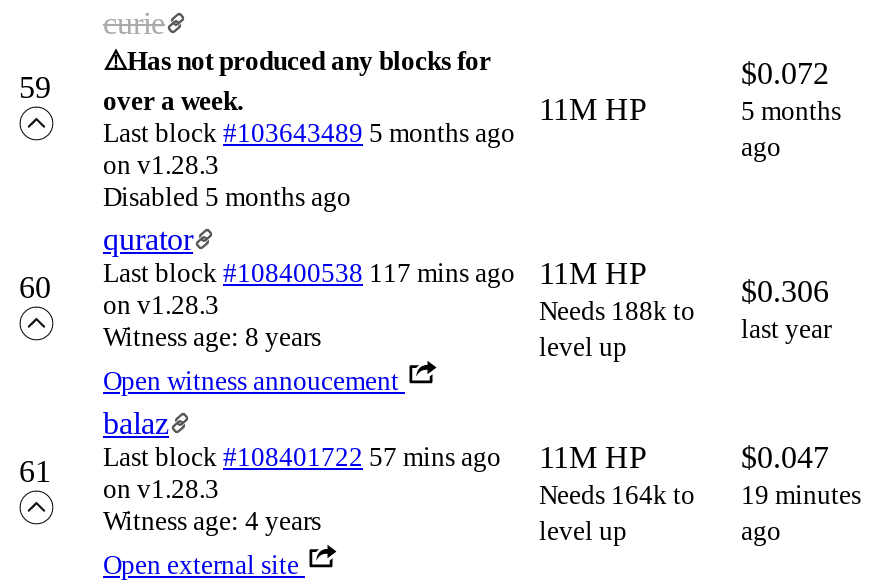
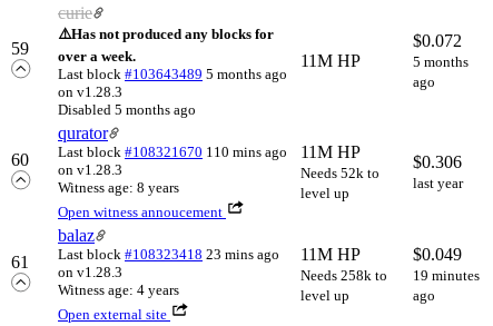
- Last block #108400538 117 mins ago
+ Last block #108321670 110 mins ago

- Needs 188k to
+ Needs 52k to

- Last block #108401722 57 mins ago
+ Last block #108323418 23 mins ago

- $0.047
+ $0.049

- Needs 164k to 19 minutes
+ Needs 258k to 19 minutes
